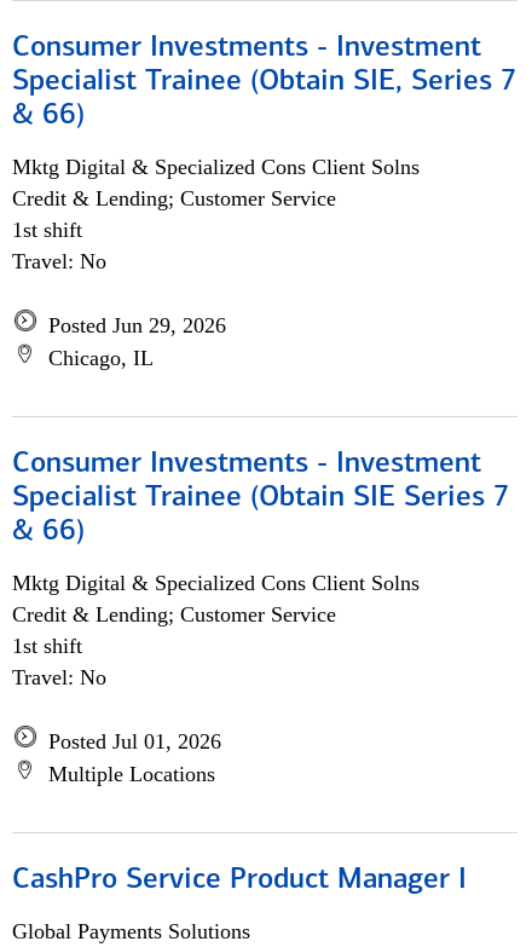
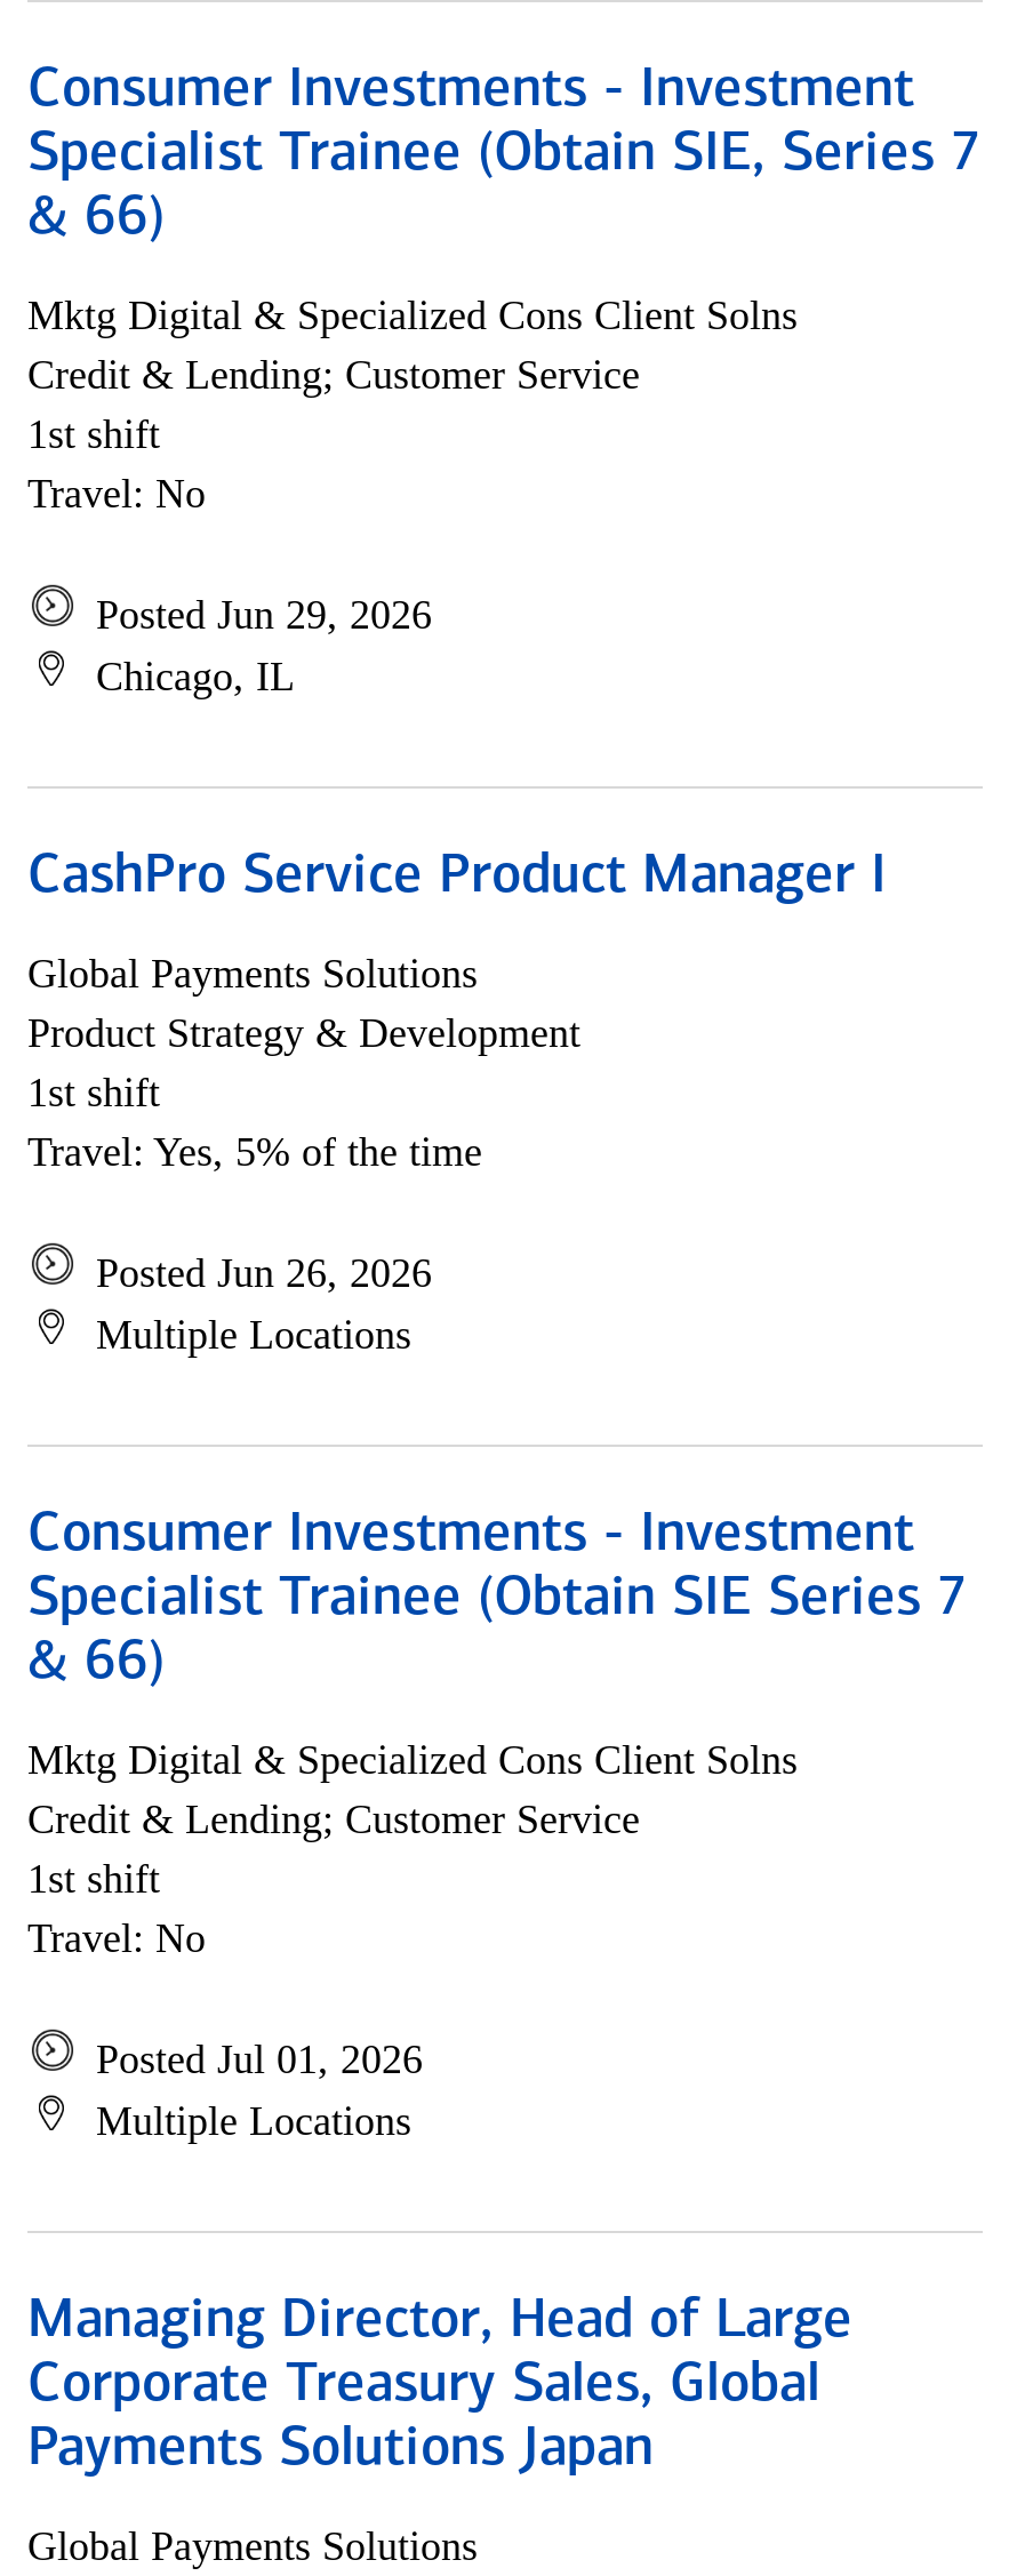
+ Global Payments Solutions
+ Product Strategy & Development
+ 1st shift
+ Travel: Yes, 5% of the time
+ Posted Jun 26, 2026
+ Multiple Locations

+ Managing Director, Head of Large
+ Corporate Treasury Sales, Global
+ Payments Solutions Japan

moved up: CashPro Service Product Manager I
